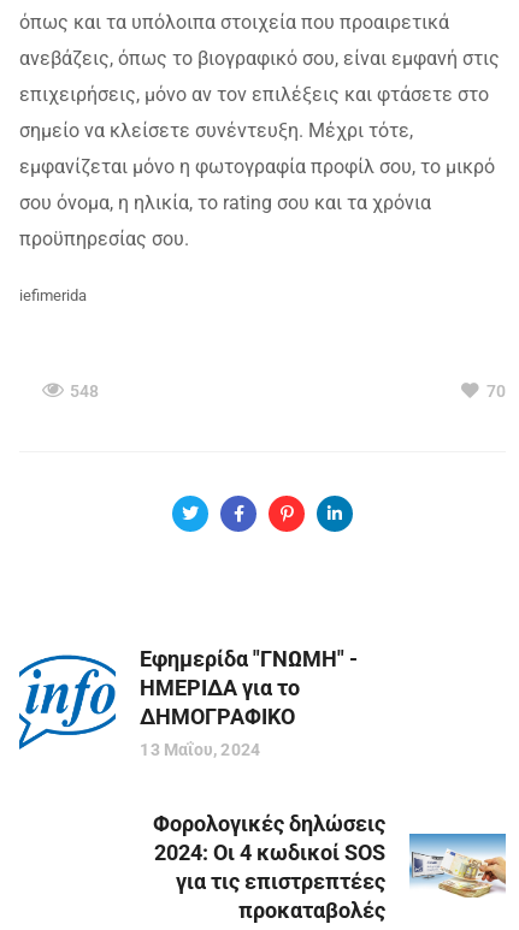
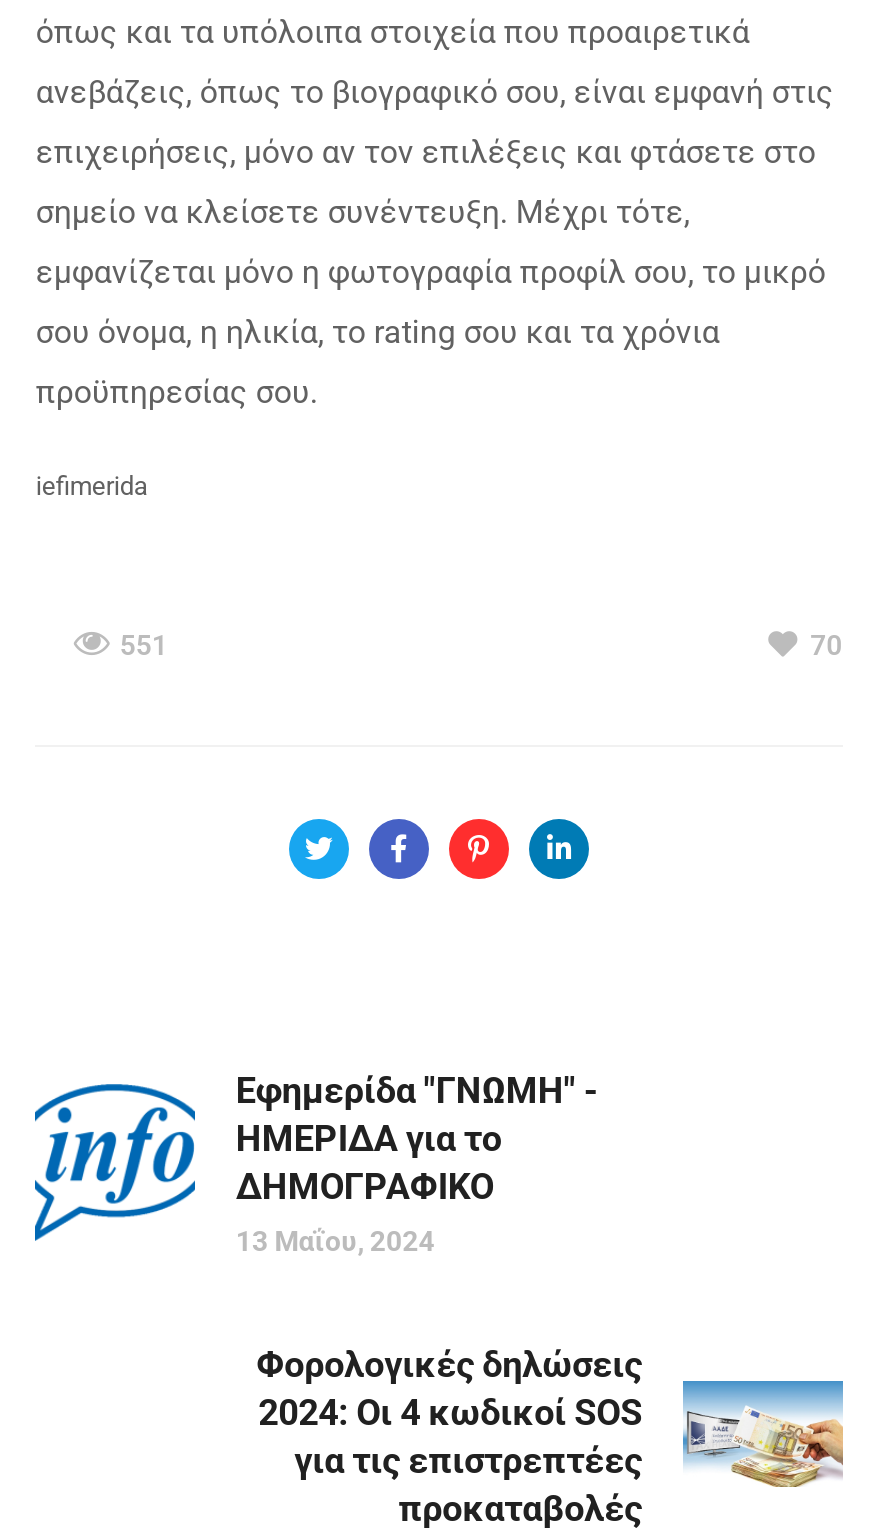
- 548
+ 551
